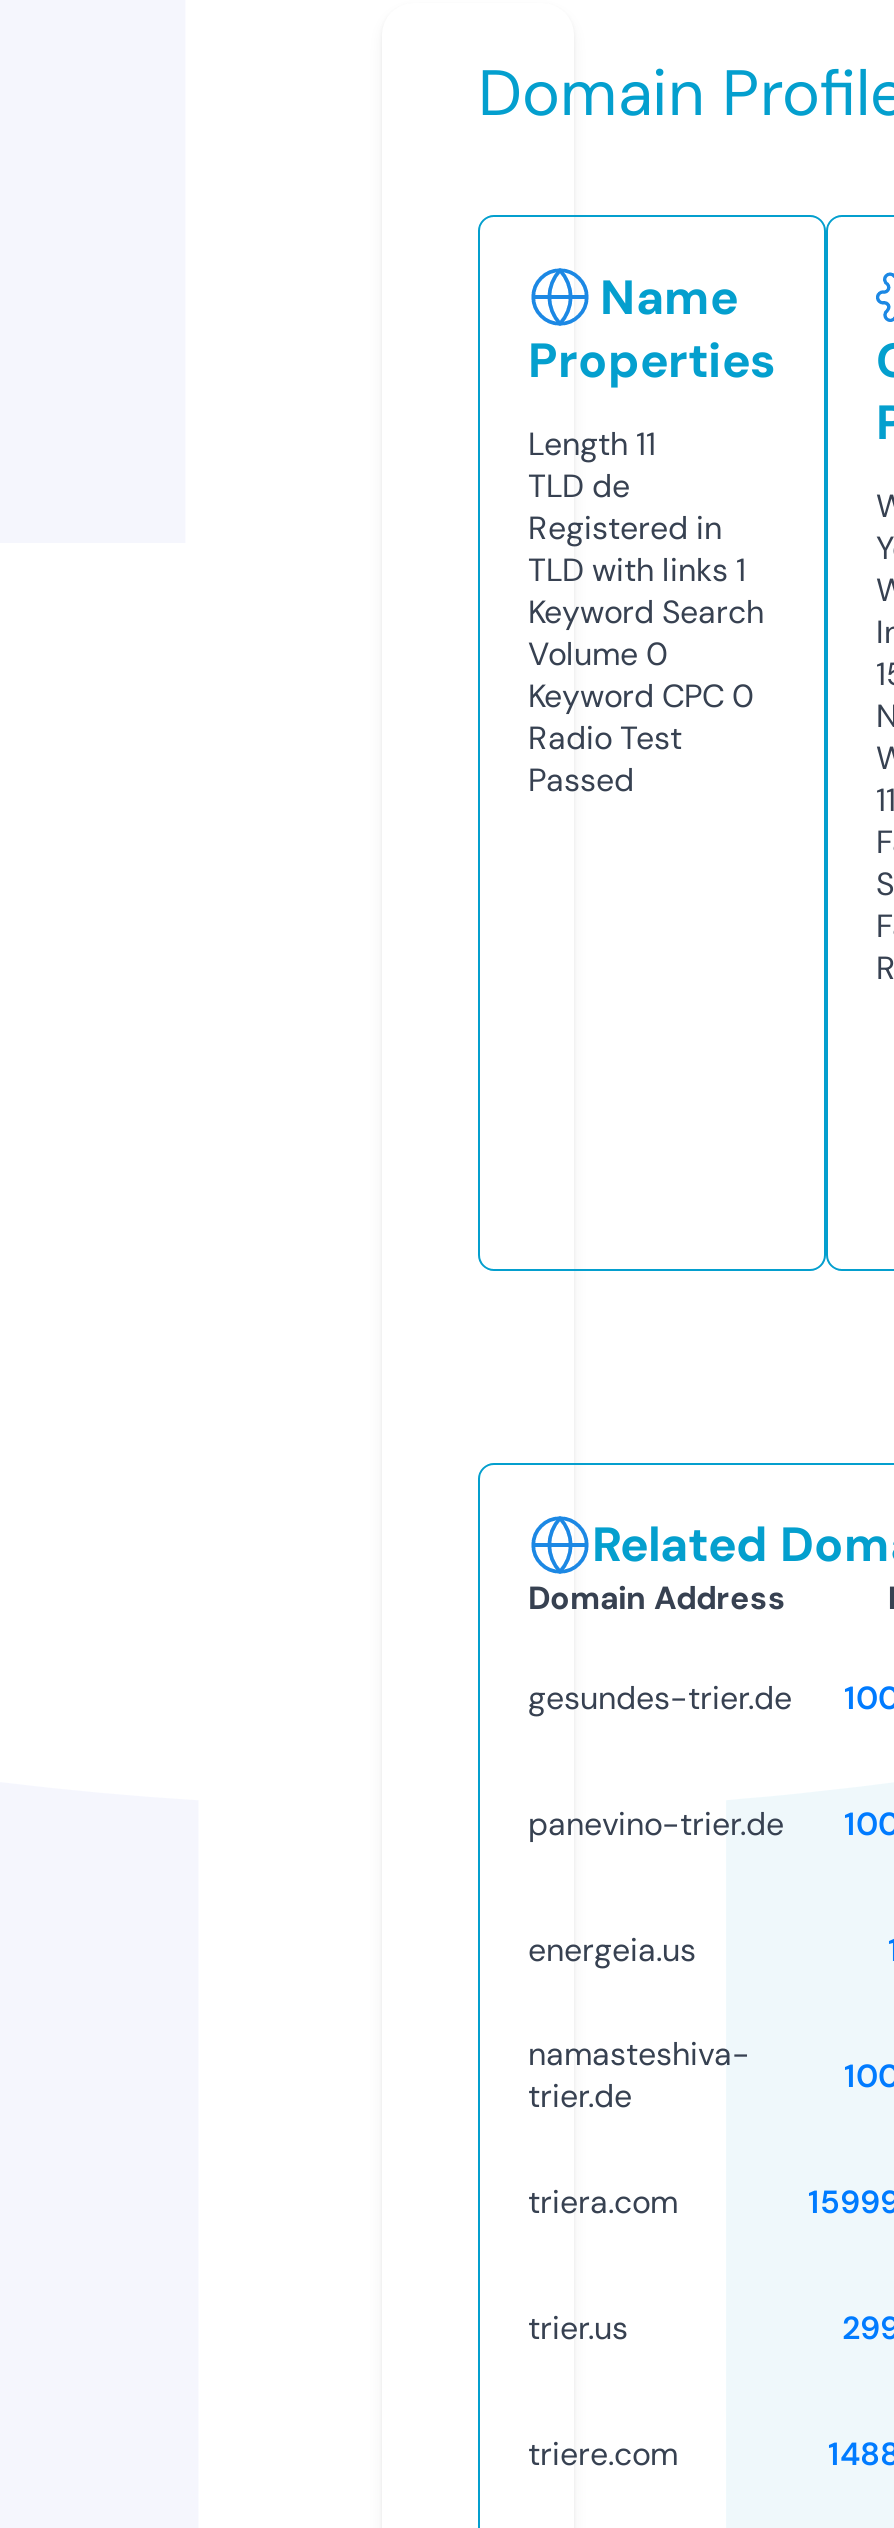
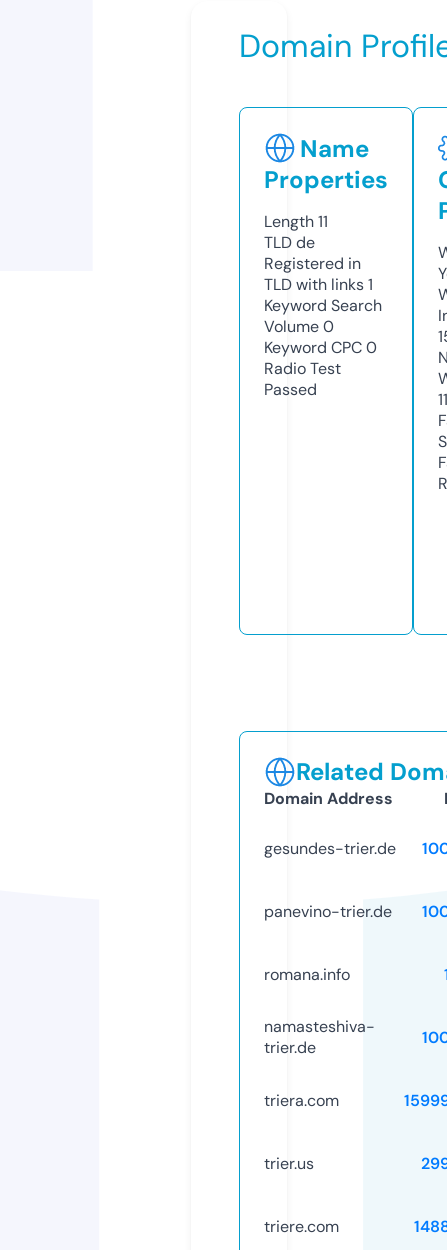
- energeia.us
+ romana.info
